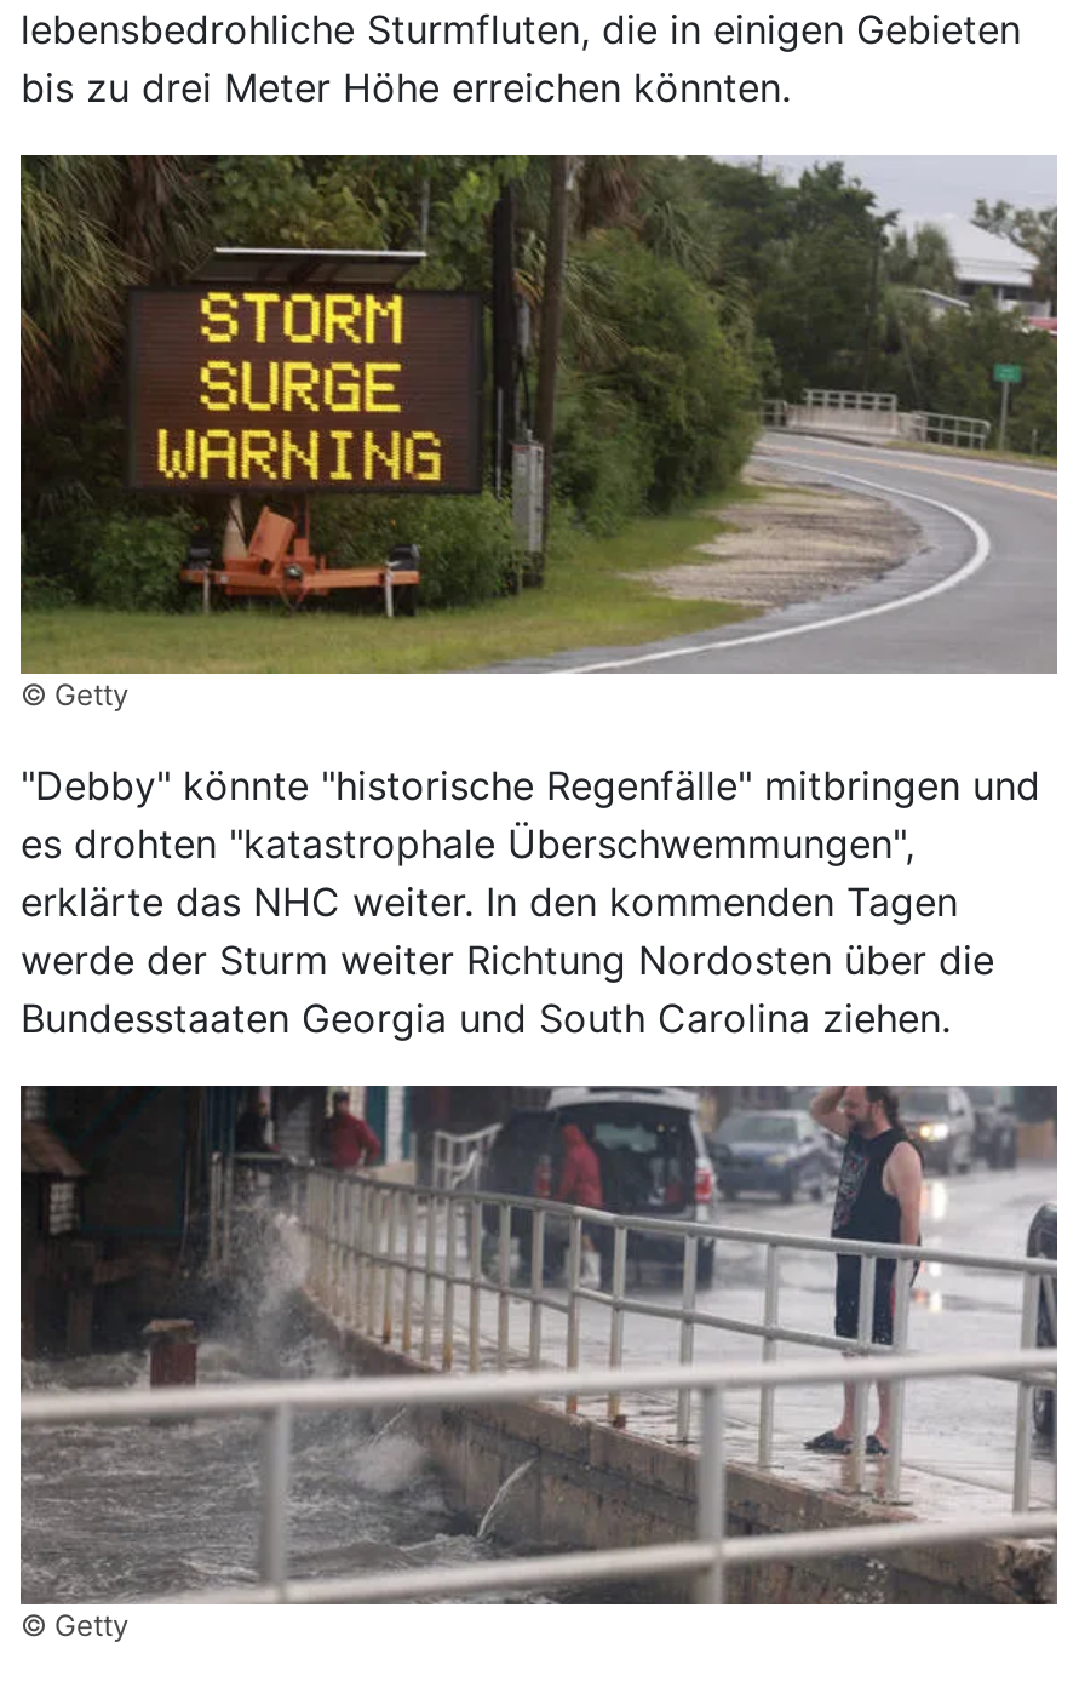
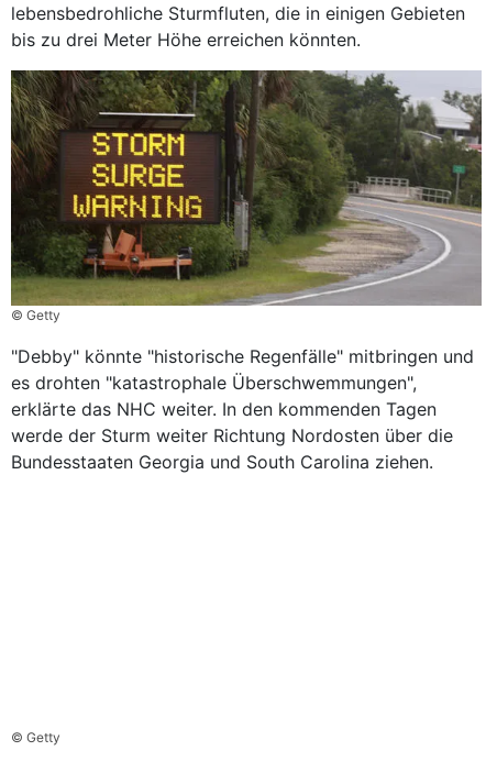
- [image]
